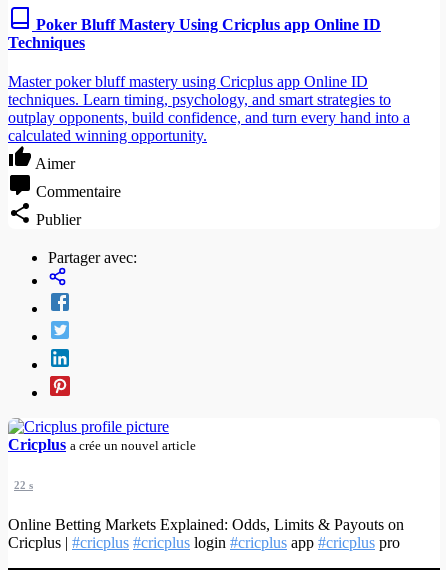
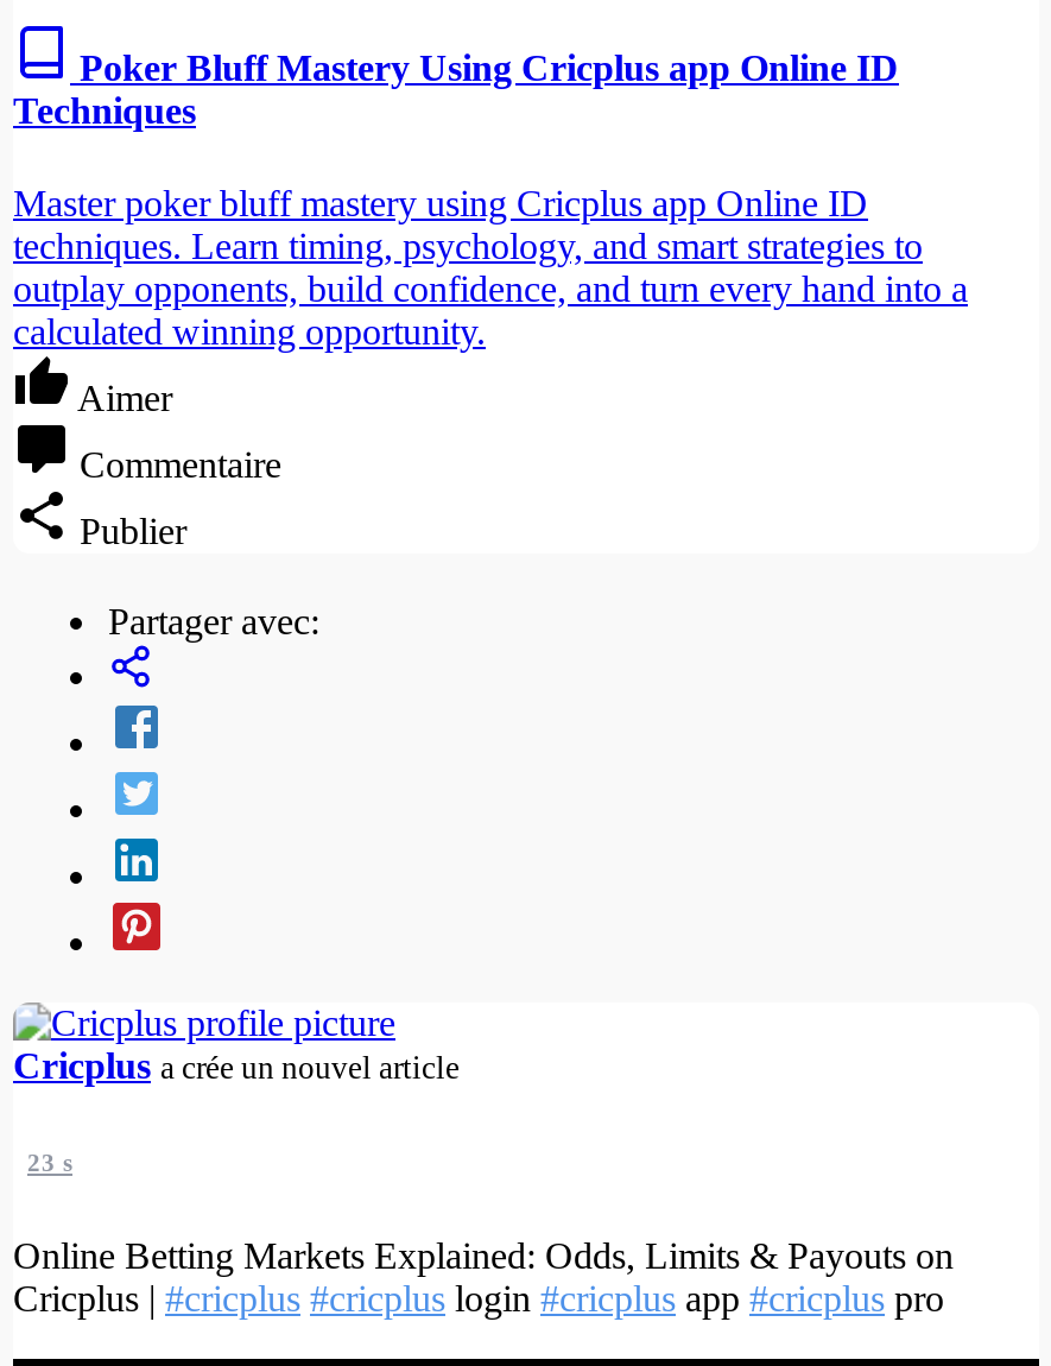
- 22 s
+ 23 s
